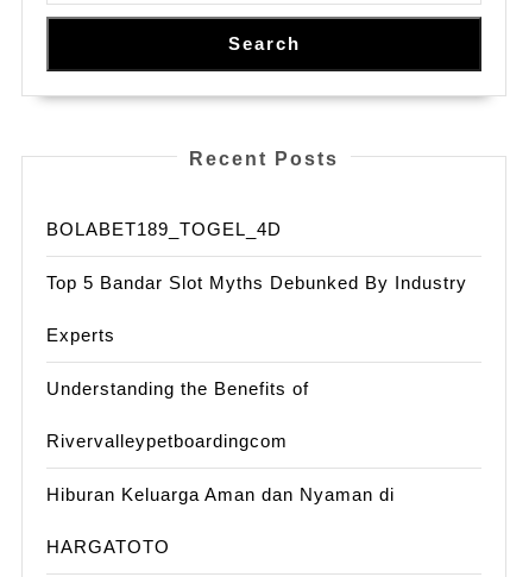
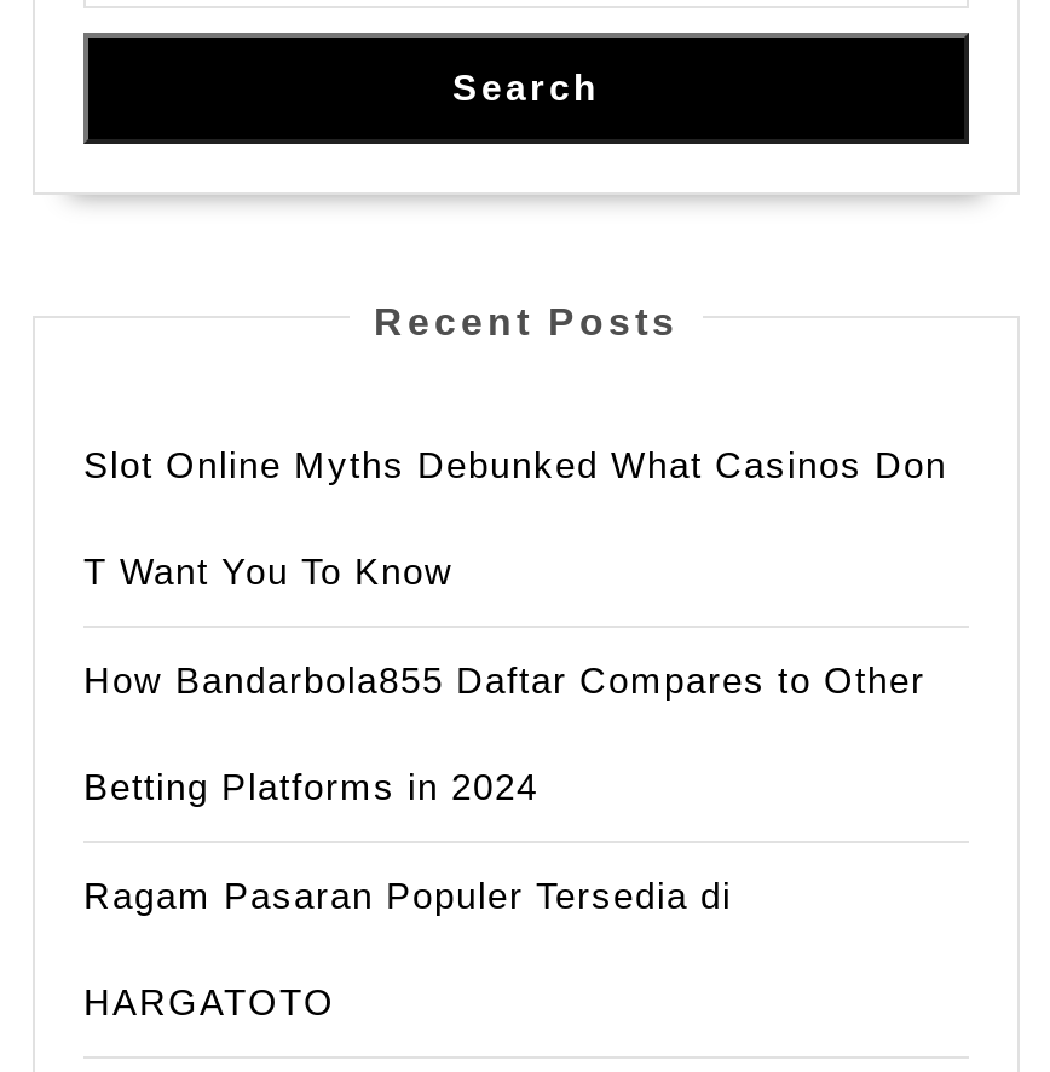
- BOLABET189_TOGEL_4D
- Top 5 Bandar Slot Myths Debunked By Industry
- Experts
- Understanding the Benefits of
- Rivervalleypetboardingcom
- Hiburan Keluarga Aman dan Nyaman di
+ Slot Online Myths Debunked What Casinos Don
+ T Want You To Know
+ How Bandarbola855 Daftar Compares to Other
+ Betting Platforms in 2024
+ Ragam Pasaran Populer Tersedia di
